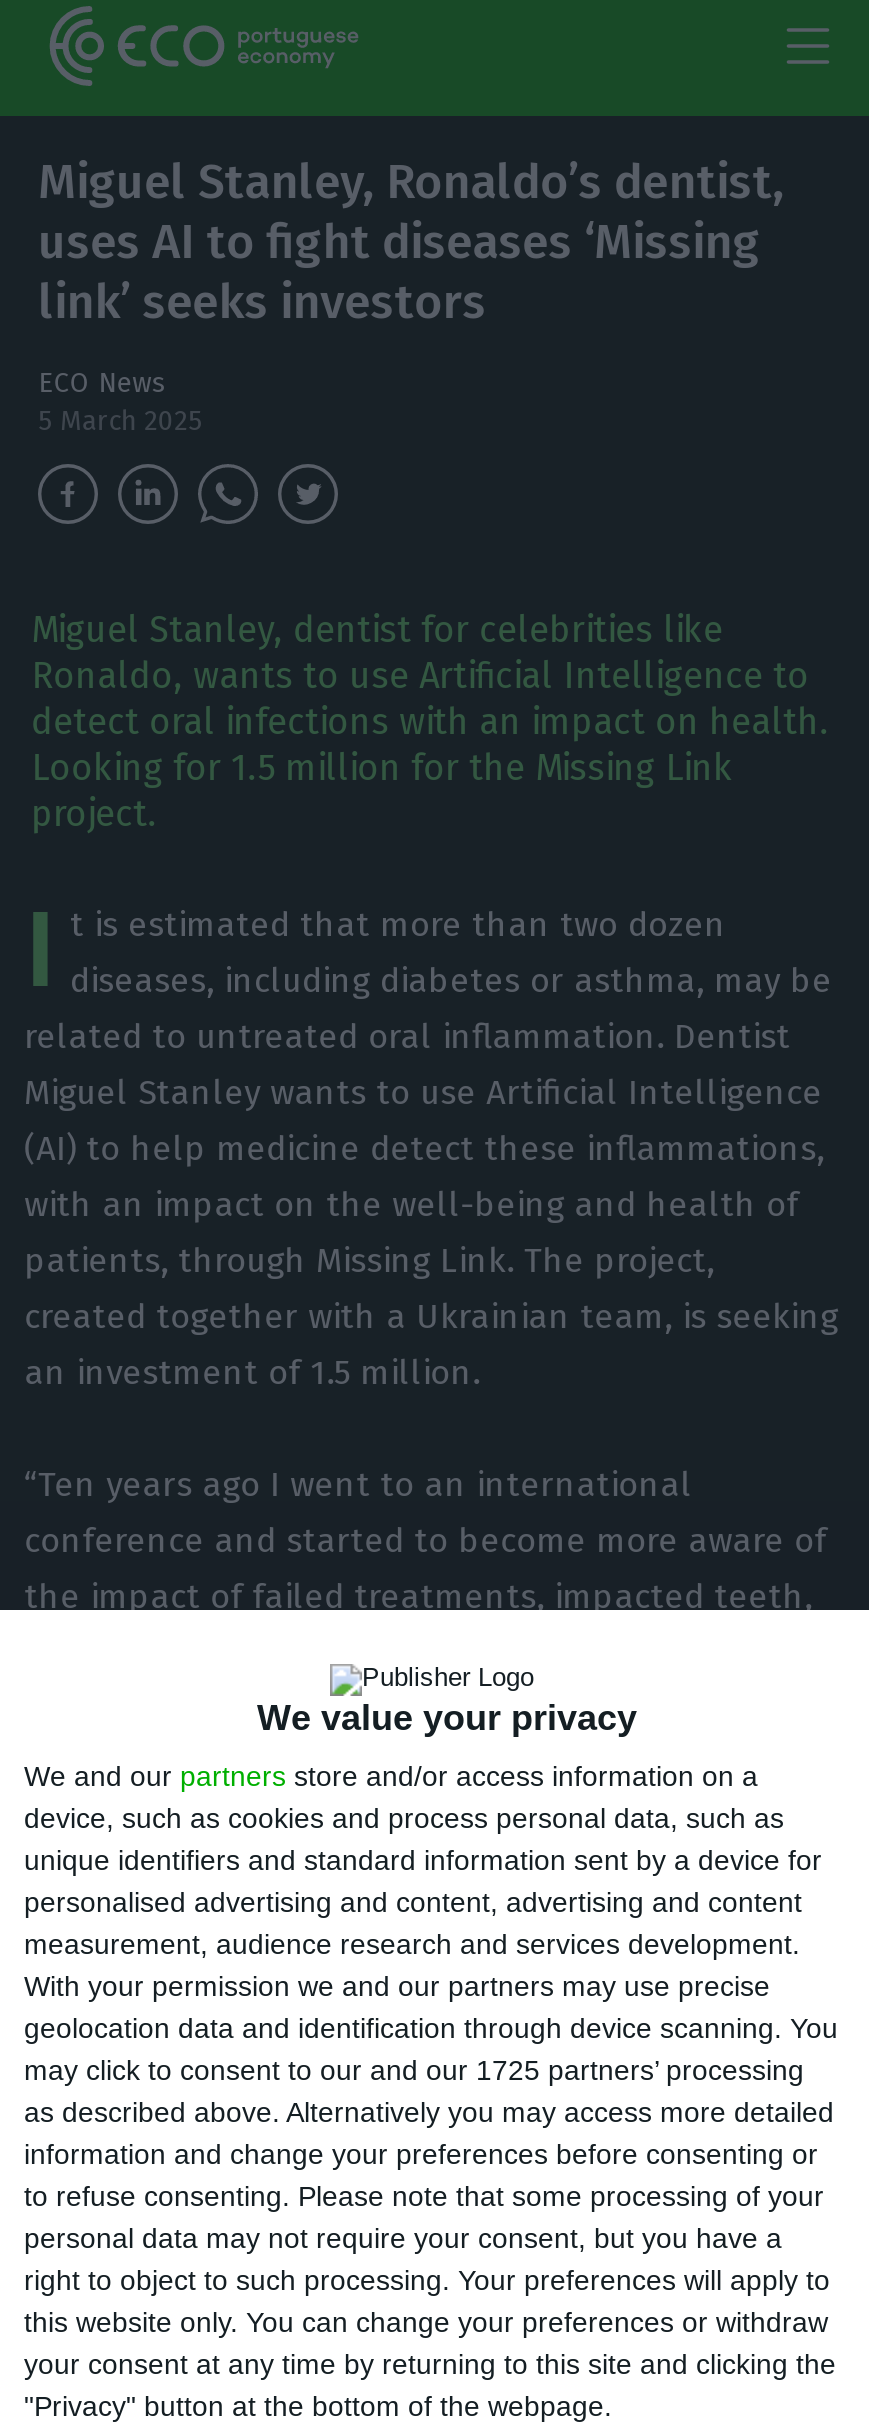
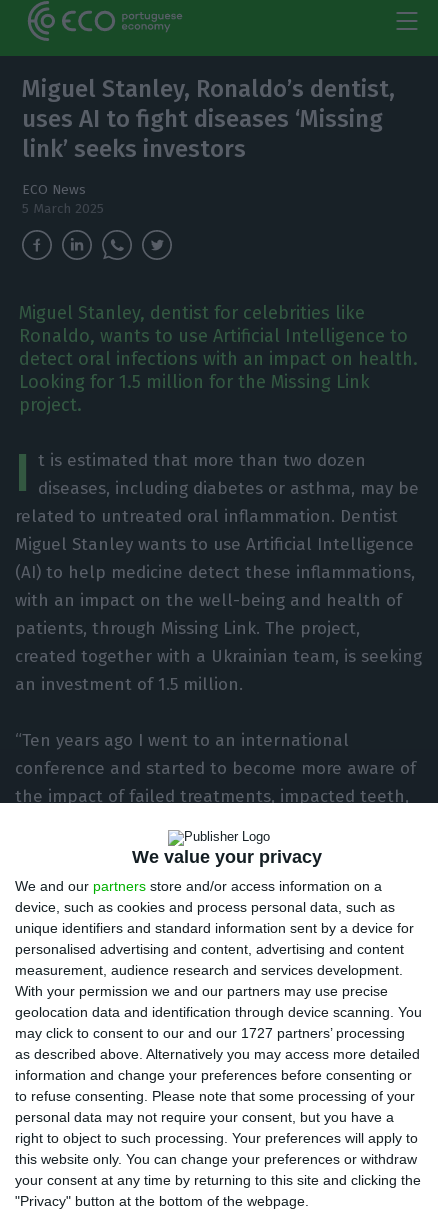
- may click to consent to our and our 1725 partners’ processing
+ may click to consent to our and our 1727 partners’ processing
